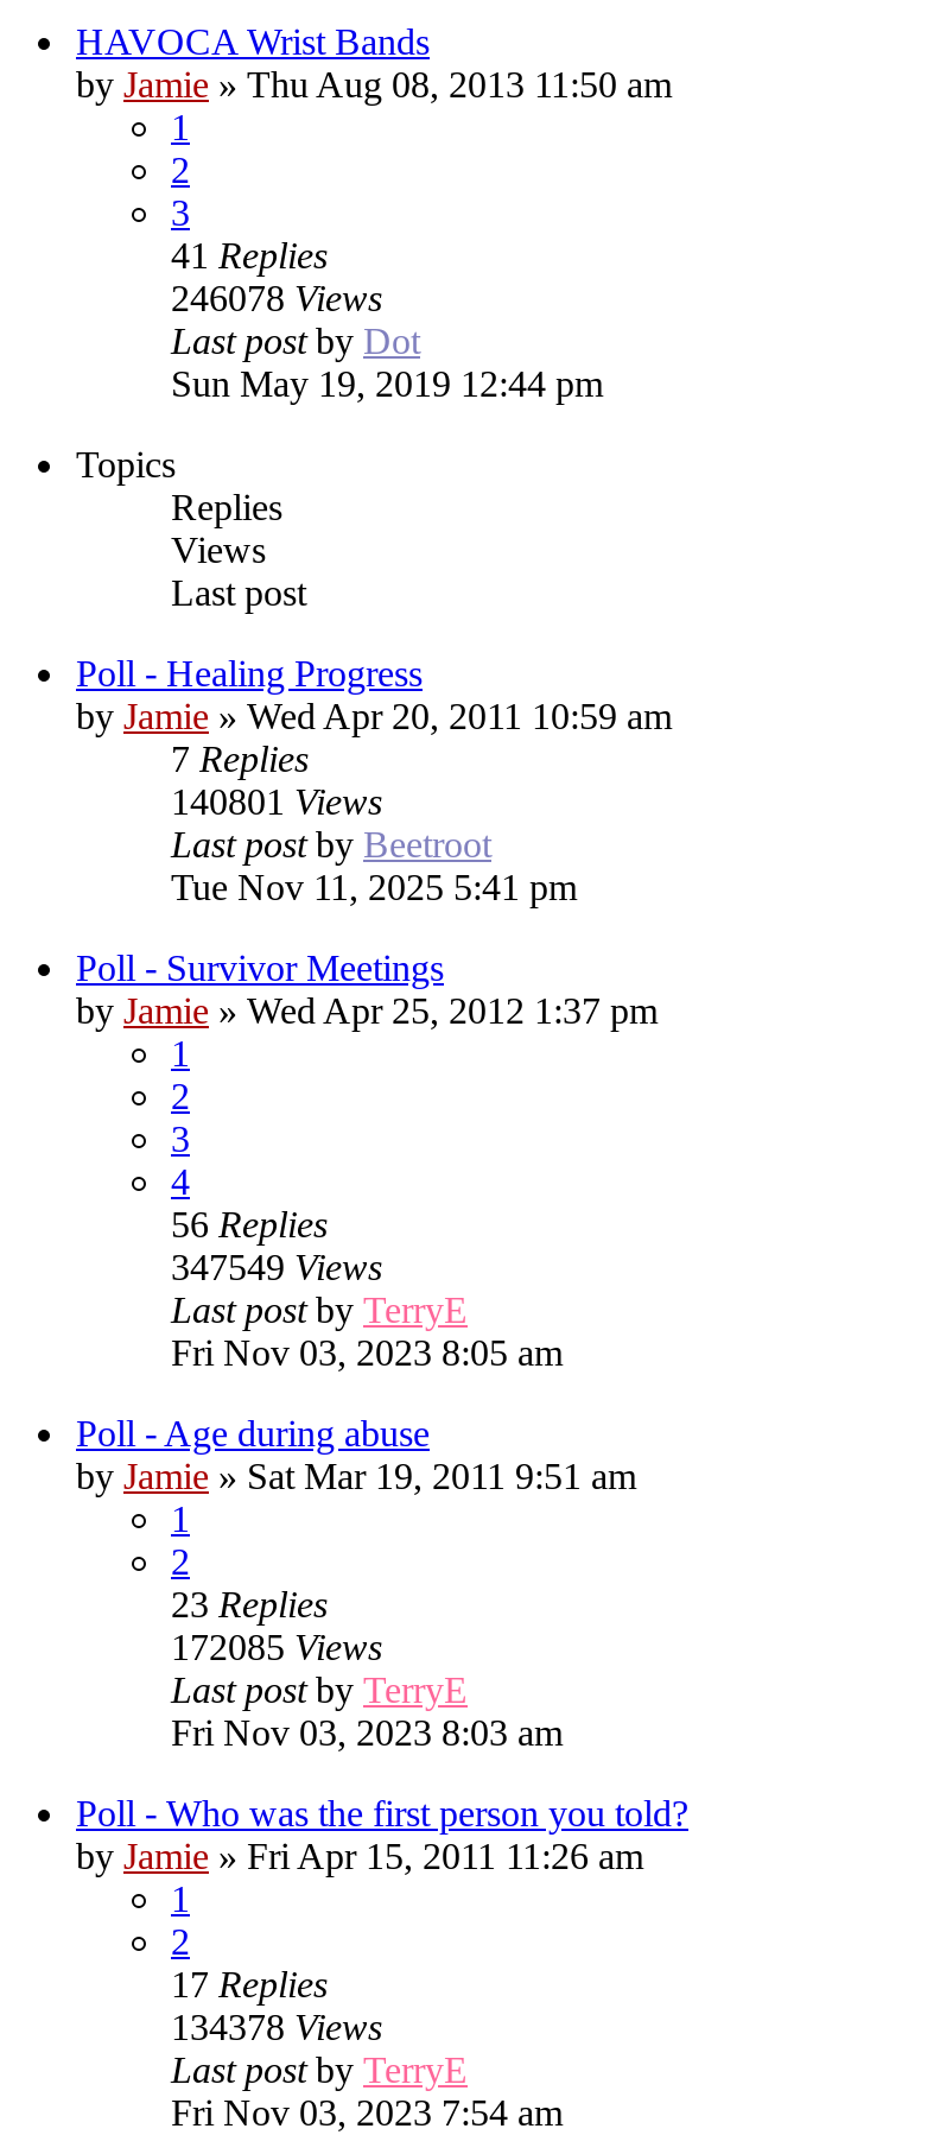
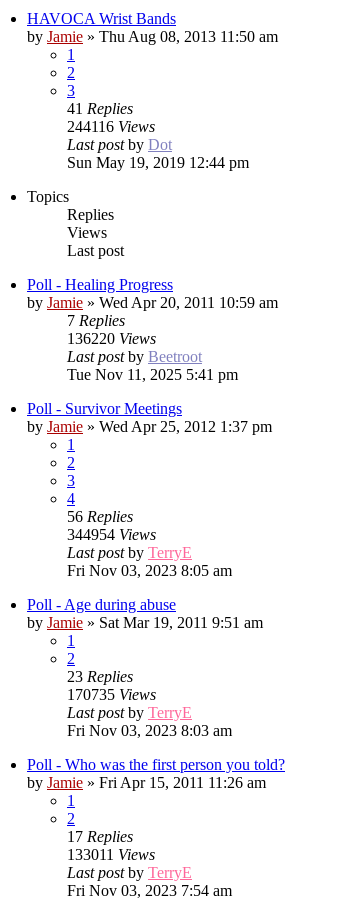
- 246078 Views
+ 244116 Views

- 140801 Views
+ 136220 Views

- 347549 Views
+ 344954 Views

- 172085 Views
+ 170735 Views

- 134378 Views
+ 133011 Views
